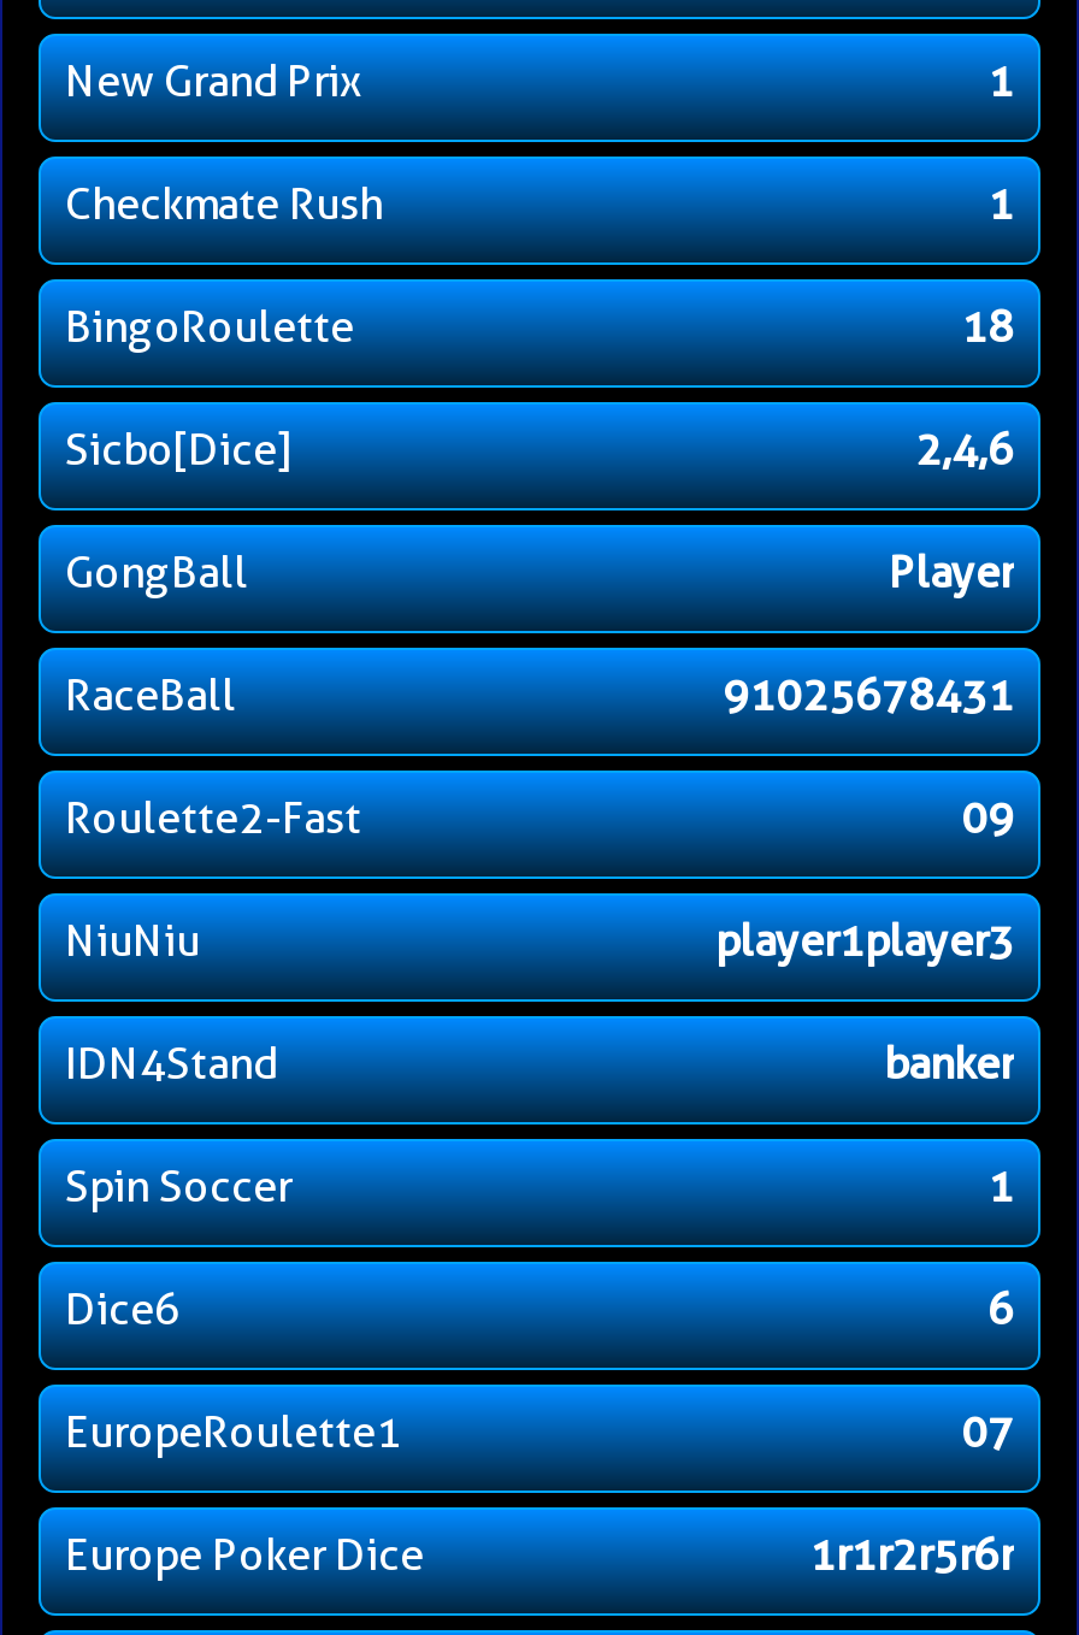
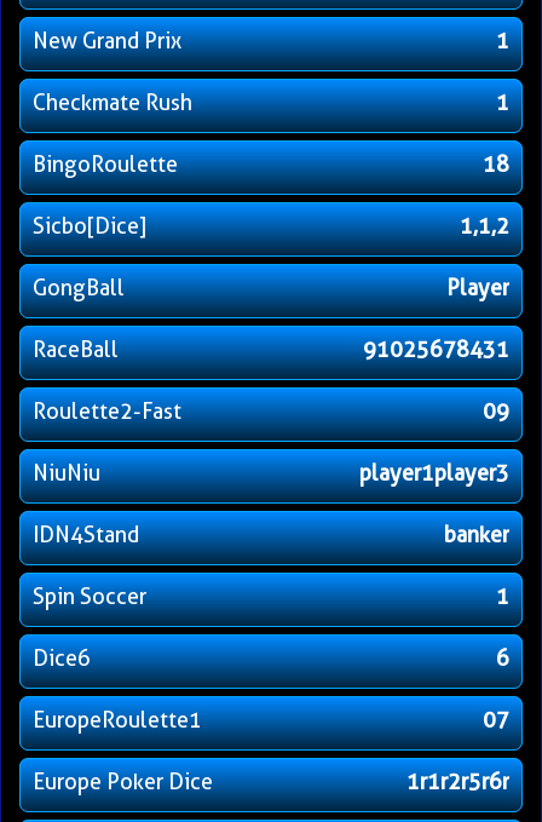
- 2,4,6
+ 1,1,2
